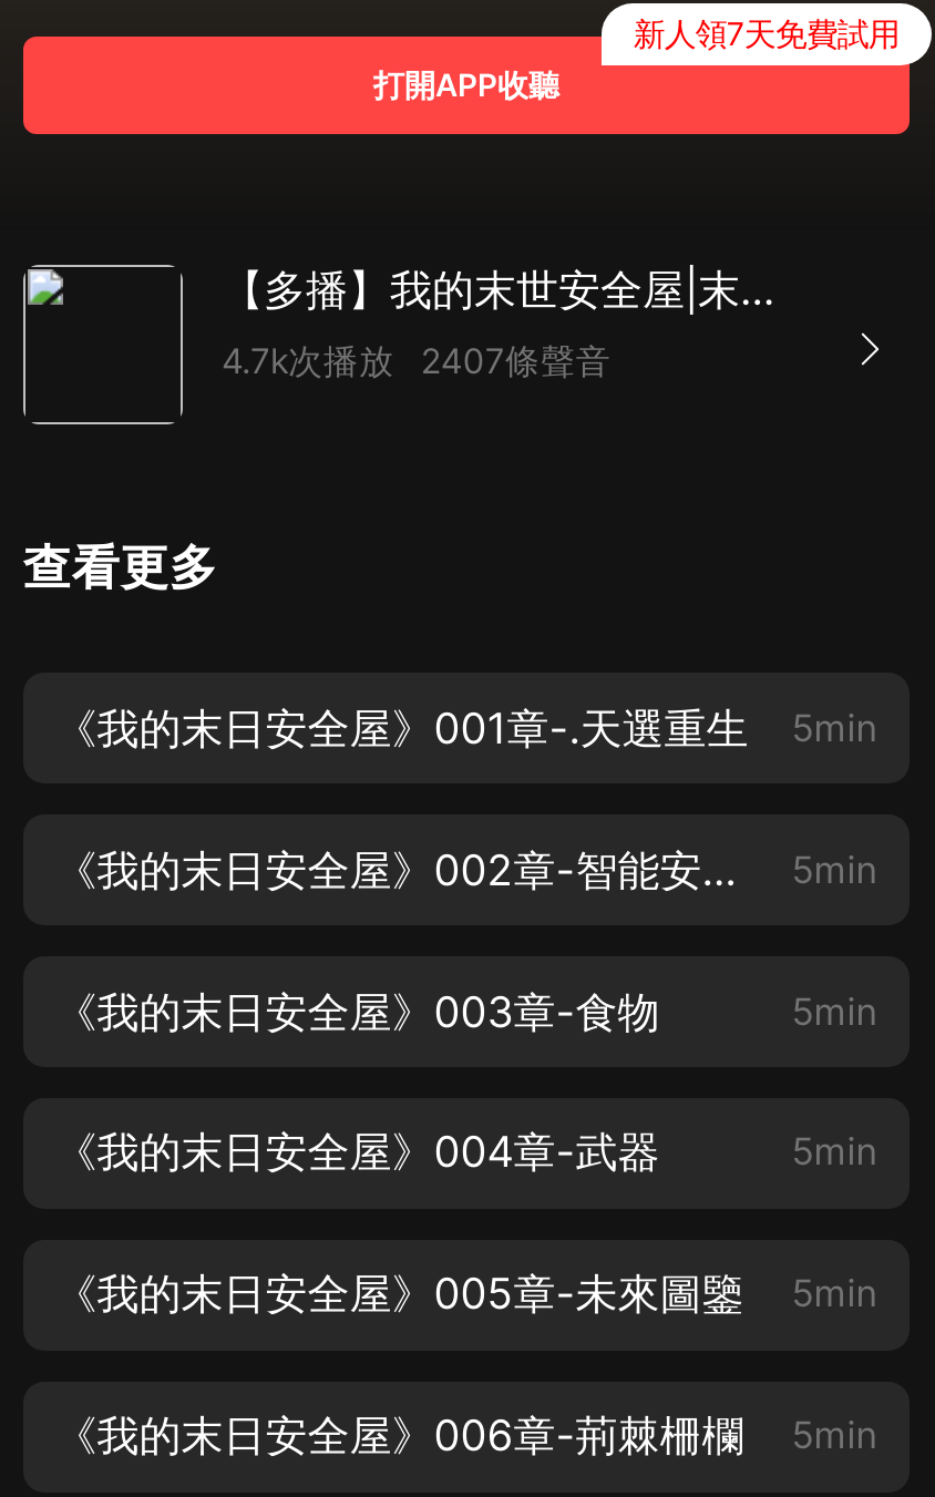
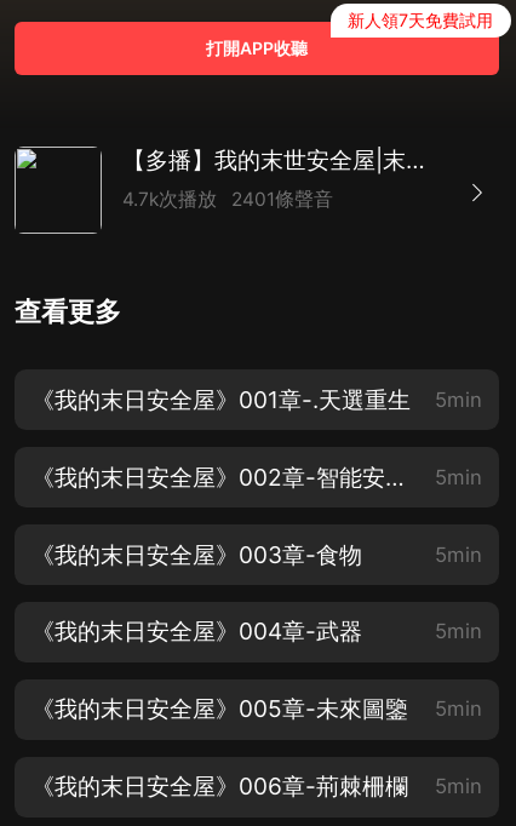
- 4.7k次播放 2407條聲音
+ 4.7k次播放 2401條聲音
